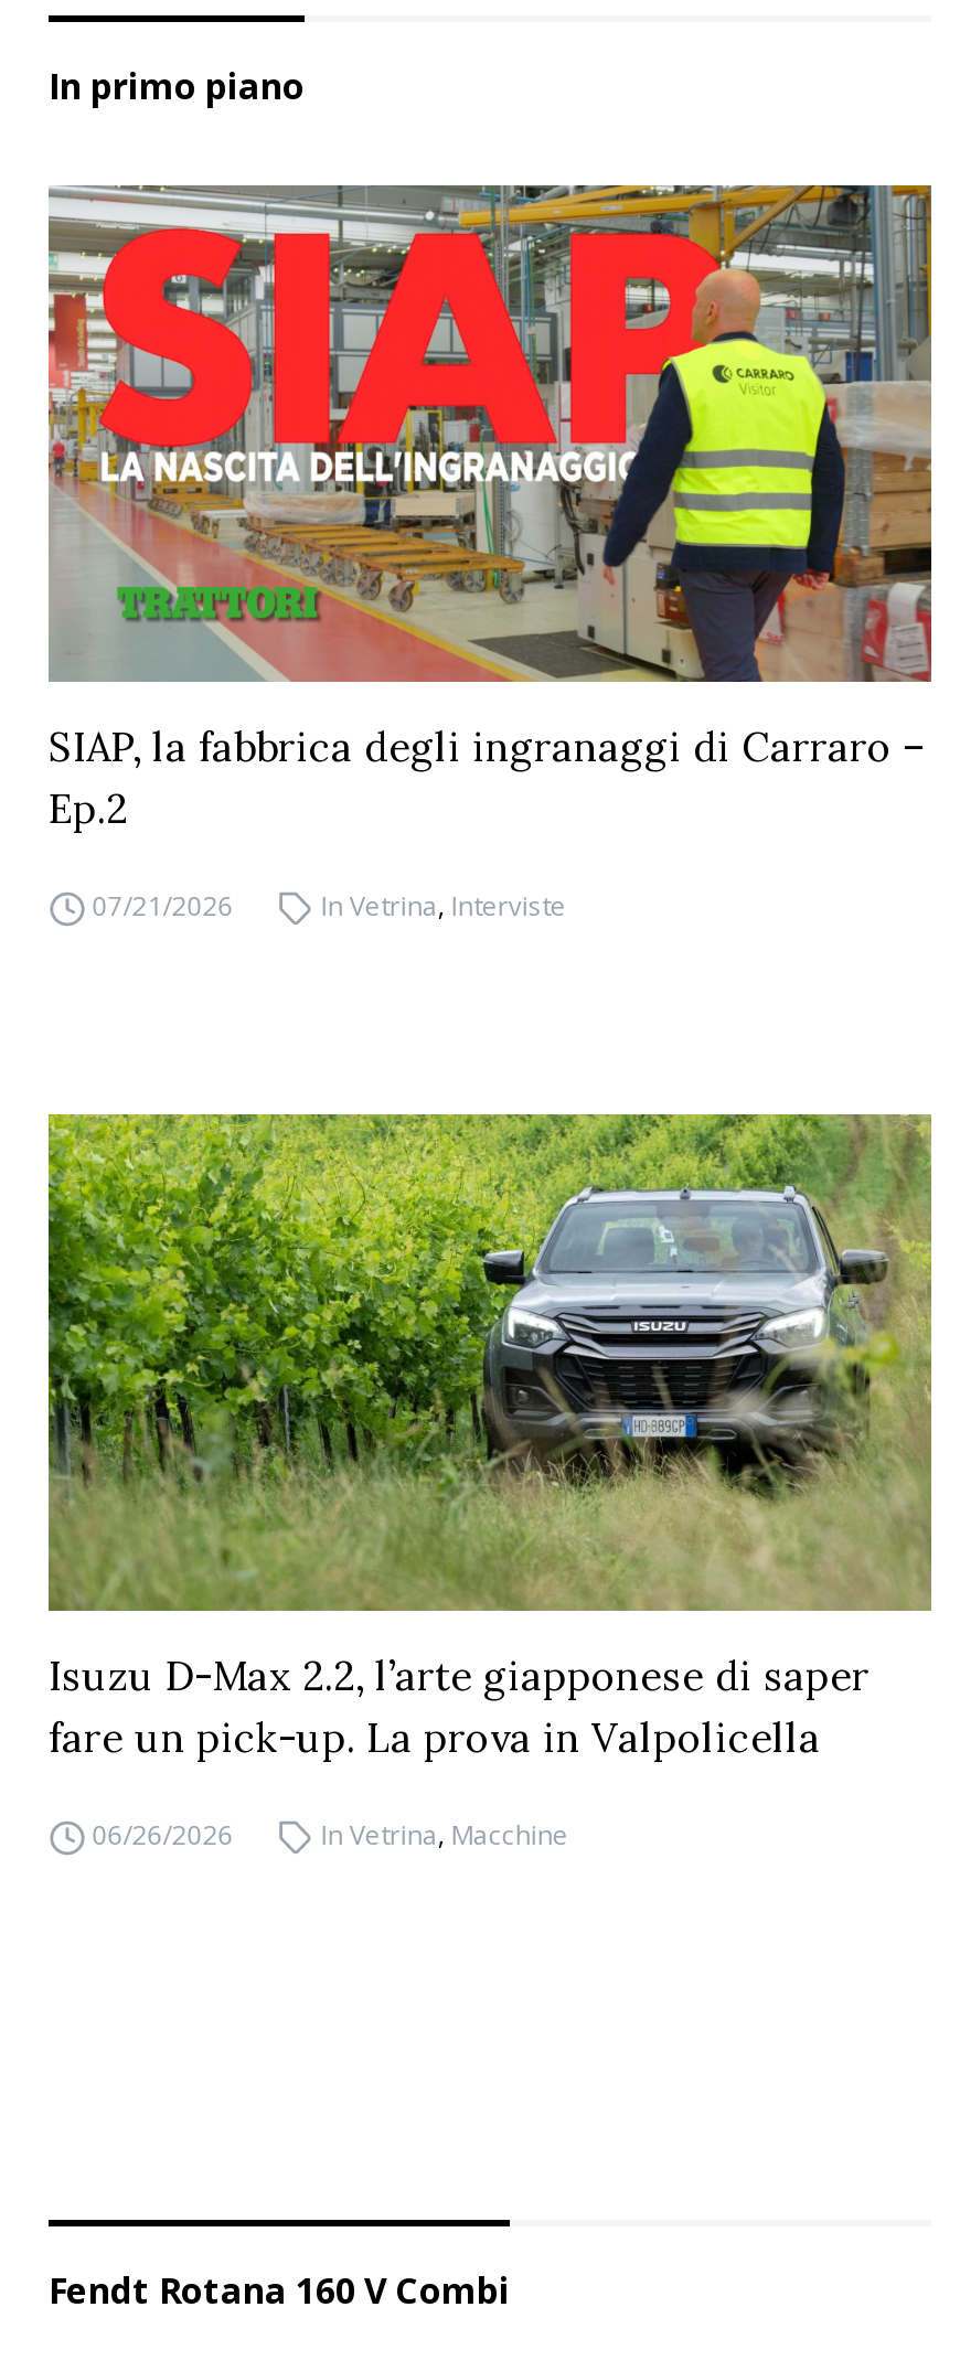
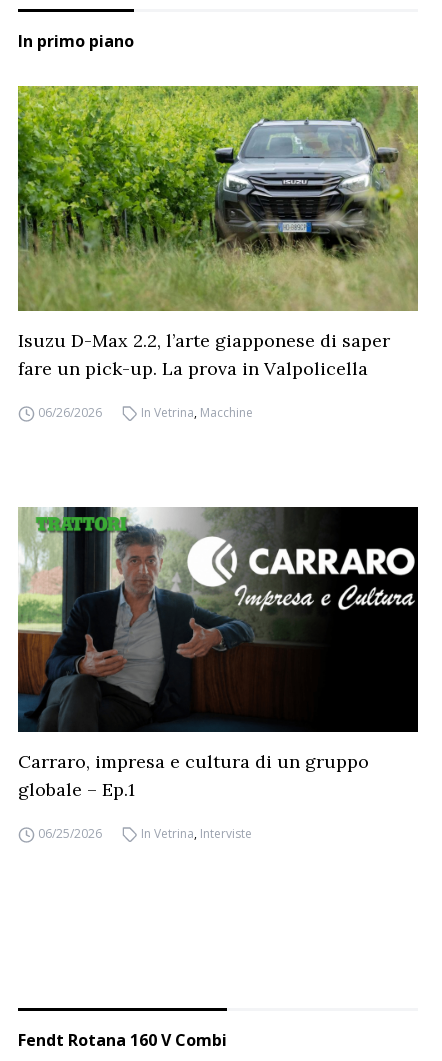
- [image]
- SIAP, la fabbrica degli ingranaggi di Carraro –
- Ep.2
- 07/21/2026

moved down: In Vetrina, Interviste

moved up: [image] | Isuzu D-Max 2.2, l’arte giapponese di saper | fare un pick-up. La prova in Valpolicella | 06/26/2026 | In Vetrina, Macchine

+ [image]
+ Carraro, impresa e cultura di un gruppo
+ globale – Ep.1
+ 06/25/2026
